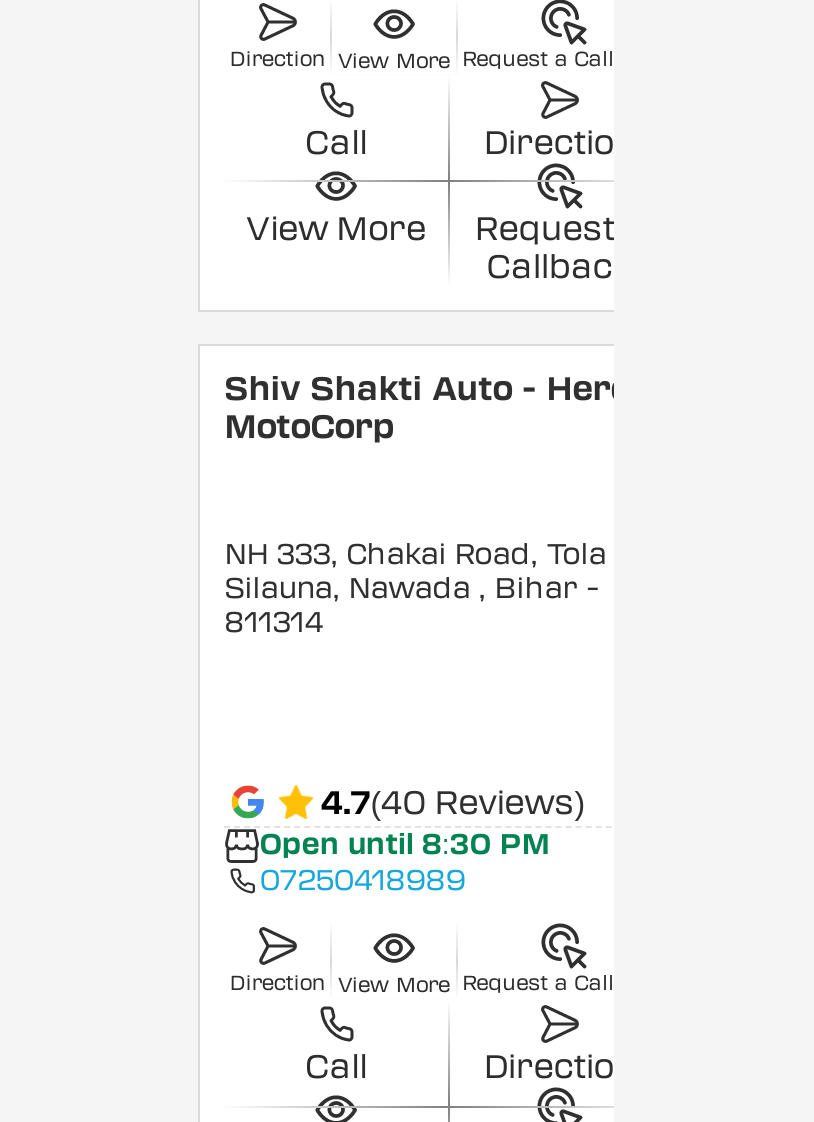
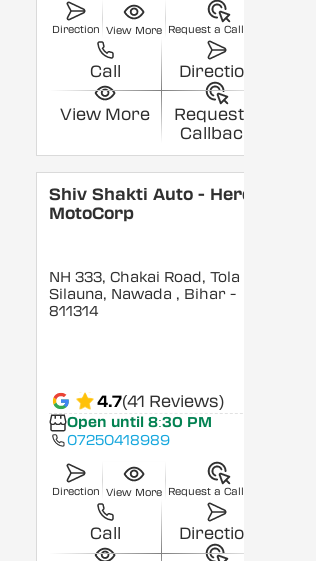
- 4.7(40 Reviews)
+ 4.7(41 Reviews)
